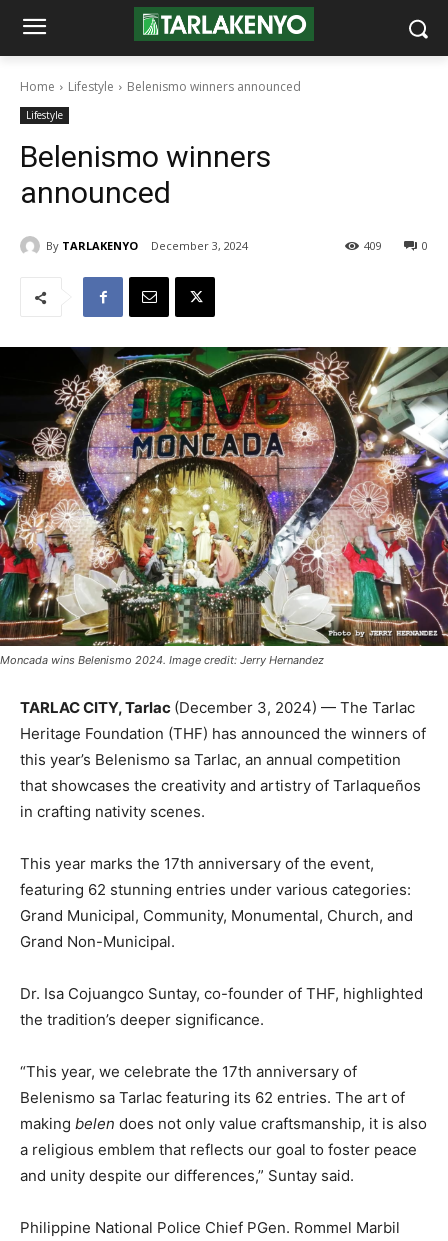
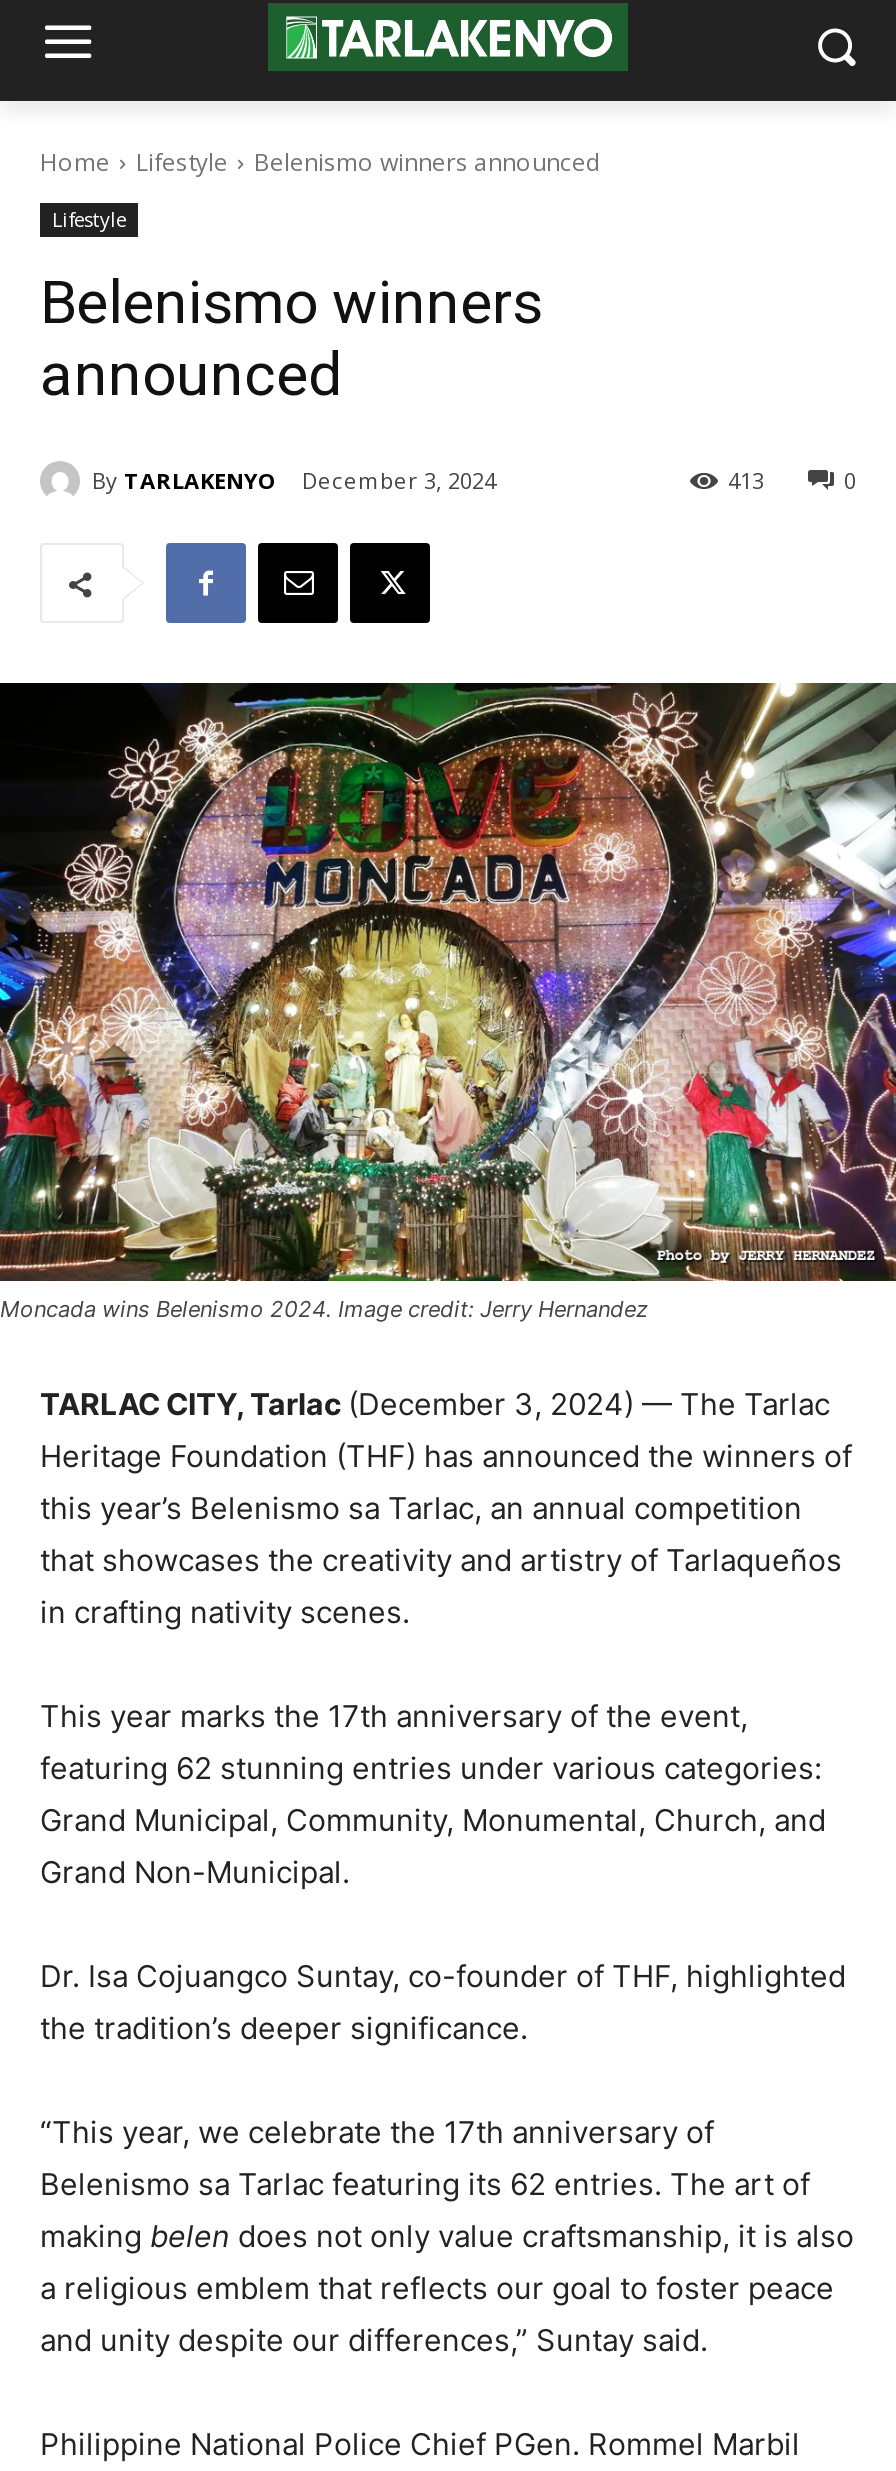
- 409
+ 413
